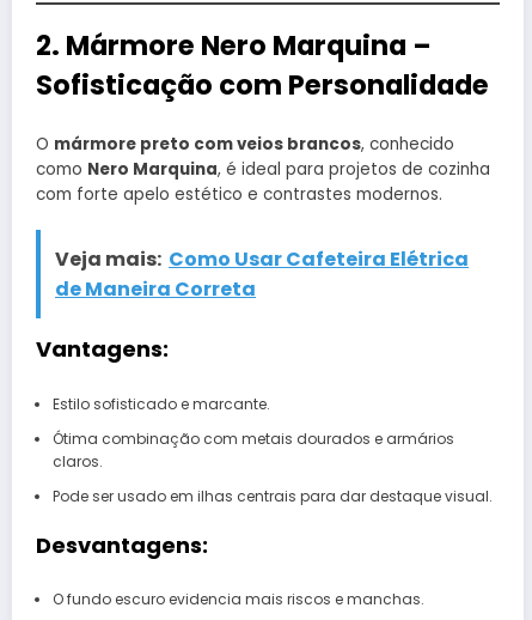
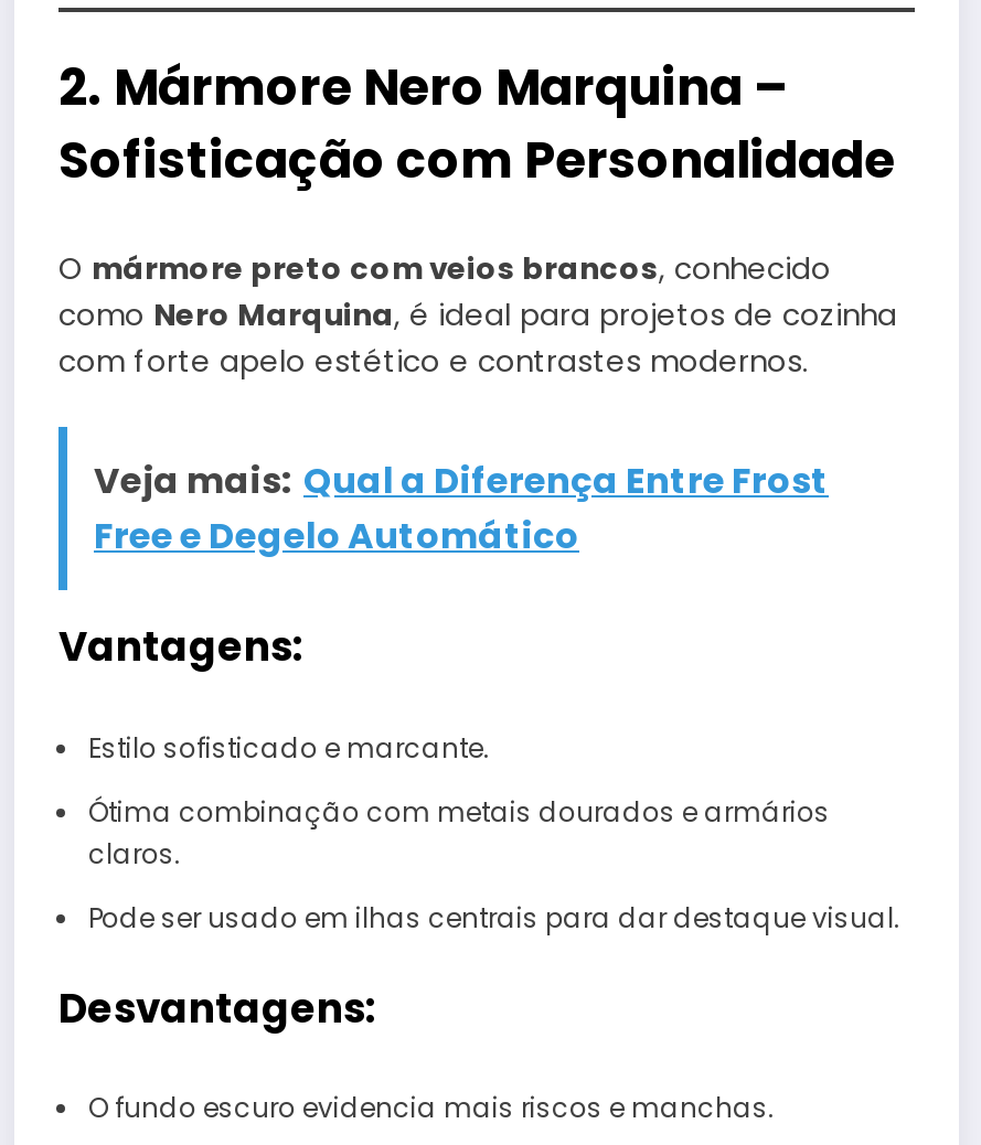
- Veja mais: Como Usar Cafeteira Elétrica
- de Maneira Correta
+ Veja mais: Qual a Diferença Entre Frost
+ Free e Degelo Automático
